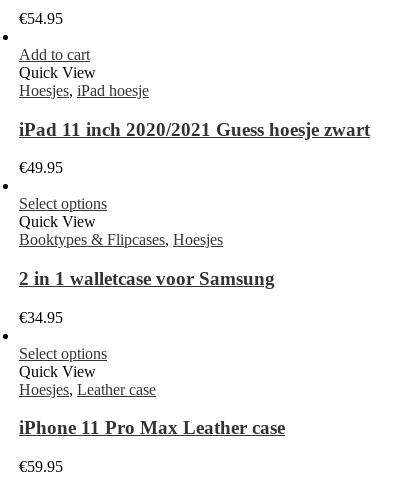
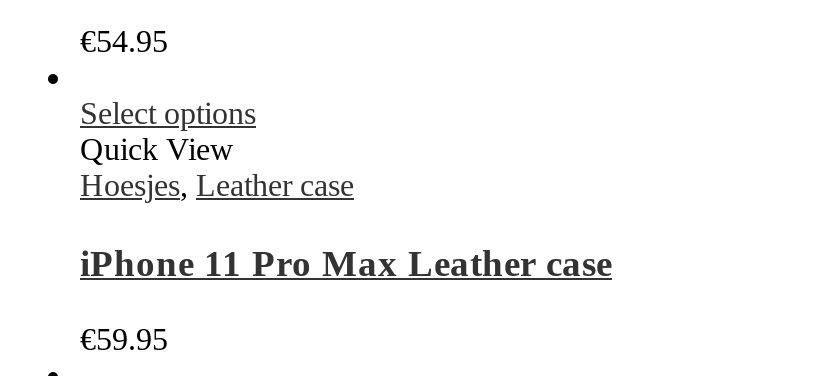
- Add to cart
- Quick View
- Hoesjes, iPad hoesje
- iPad 11 inch 2020/2021 Guess hoesje zwart
- €49.95
- Select options
- Quick View
- Booktypes & Flipcases, Hoesjes
- 2 in 1 walletcase voor Samsung
- €34.95
